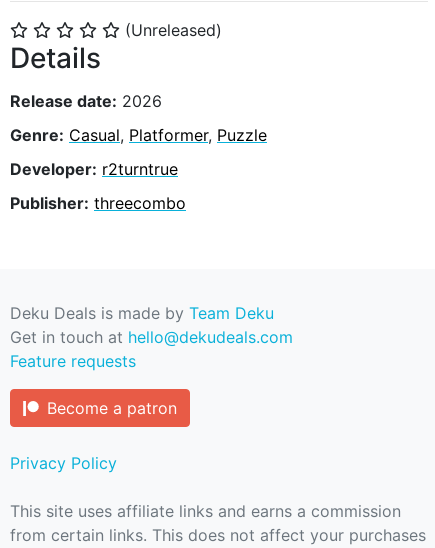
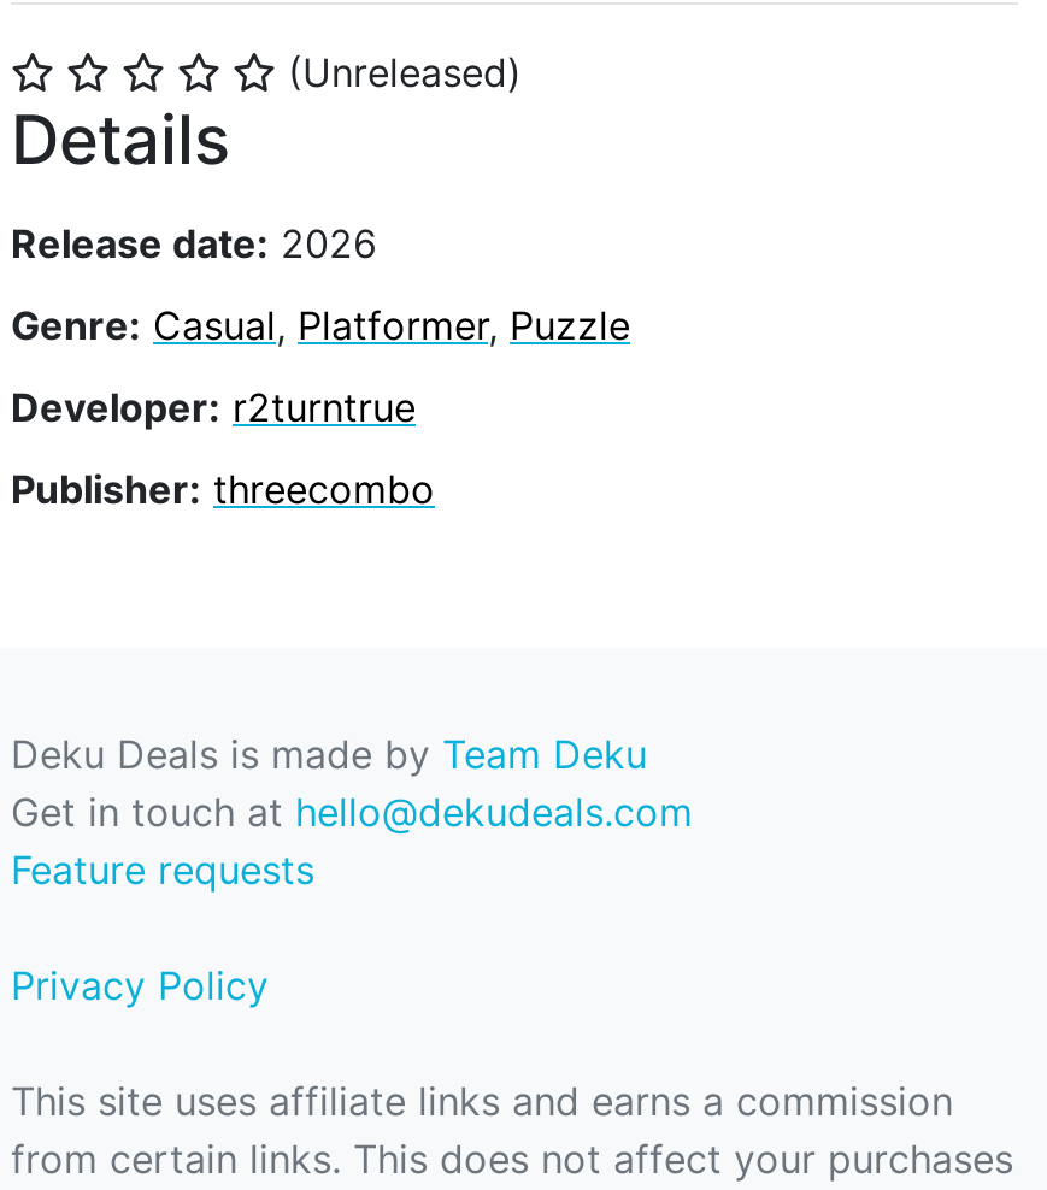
- Become a patron
